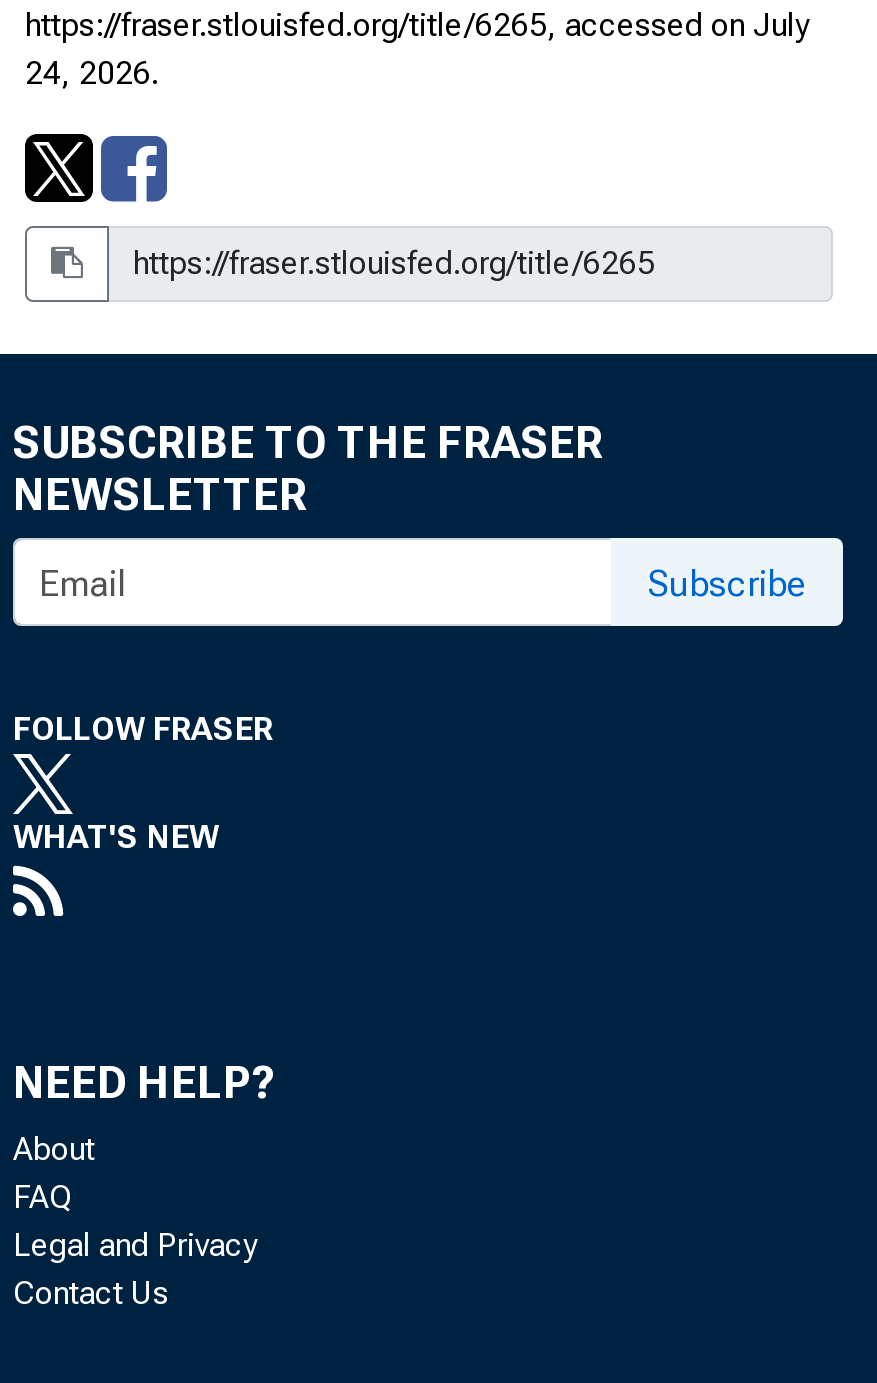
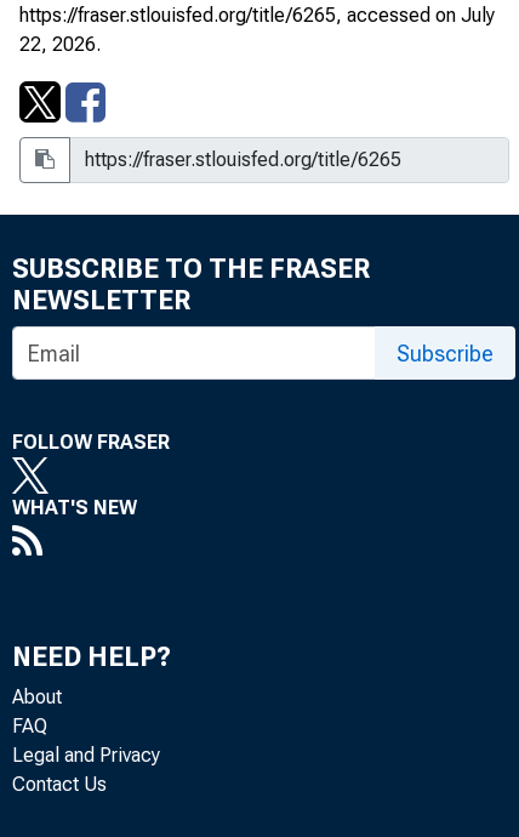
- 24, 2026.
+ 22, 2026.
